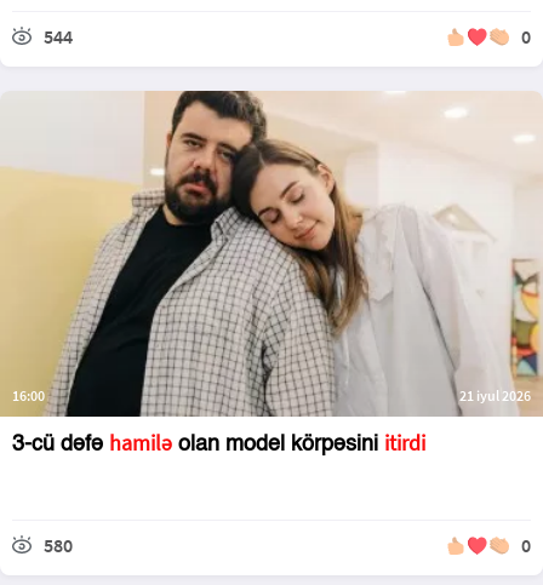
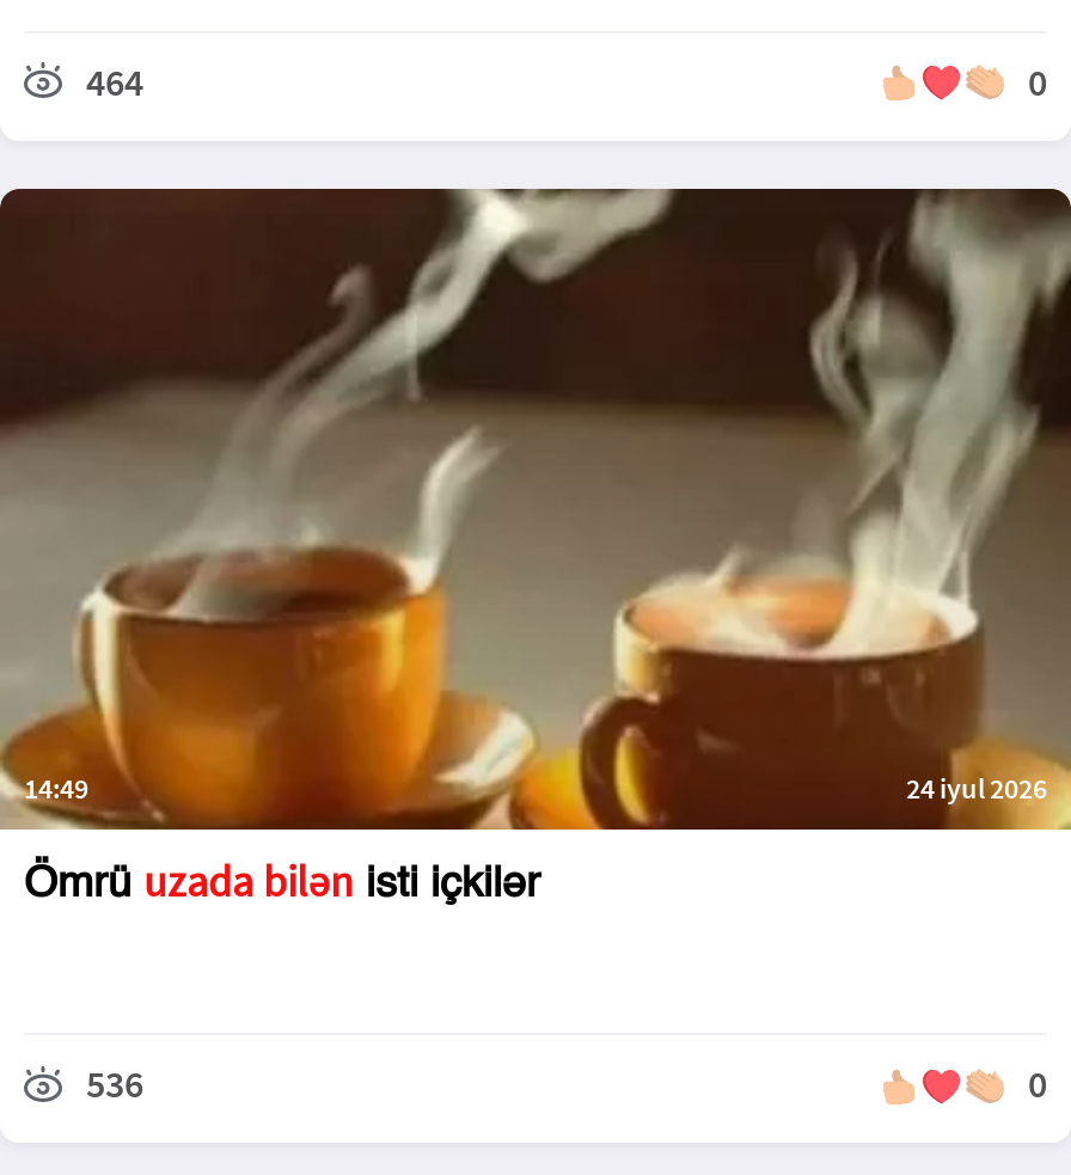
- 544
+ 464

- [image]
- 16:00
- 21 iyul 2026
+ [image]
+ 14:49
+ 24 iyul 2026

- 3-cü dəfə hamilə olan model körpəsini itirdi
+ Ömrü uzada bilən isti içkilər

- 580
+ 536
